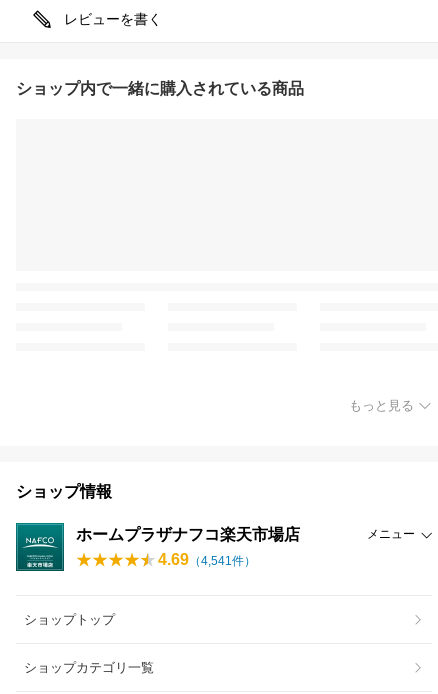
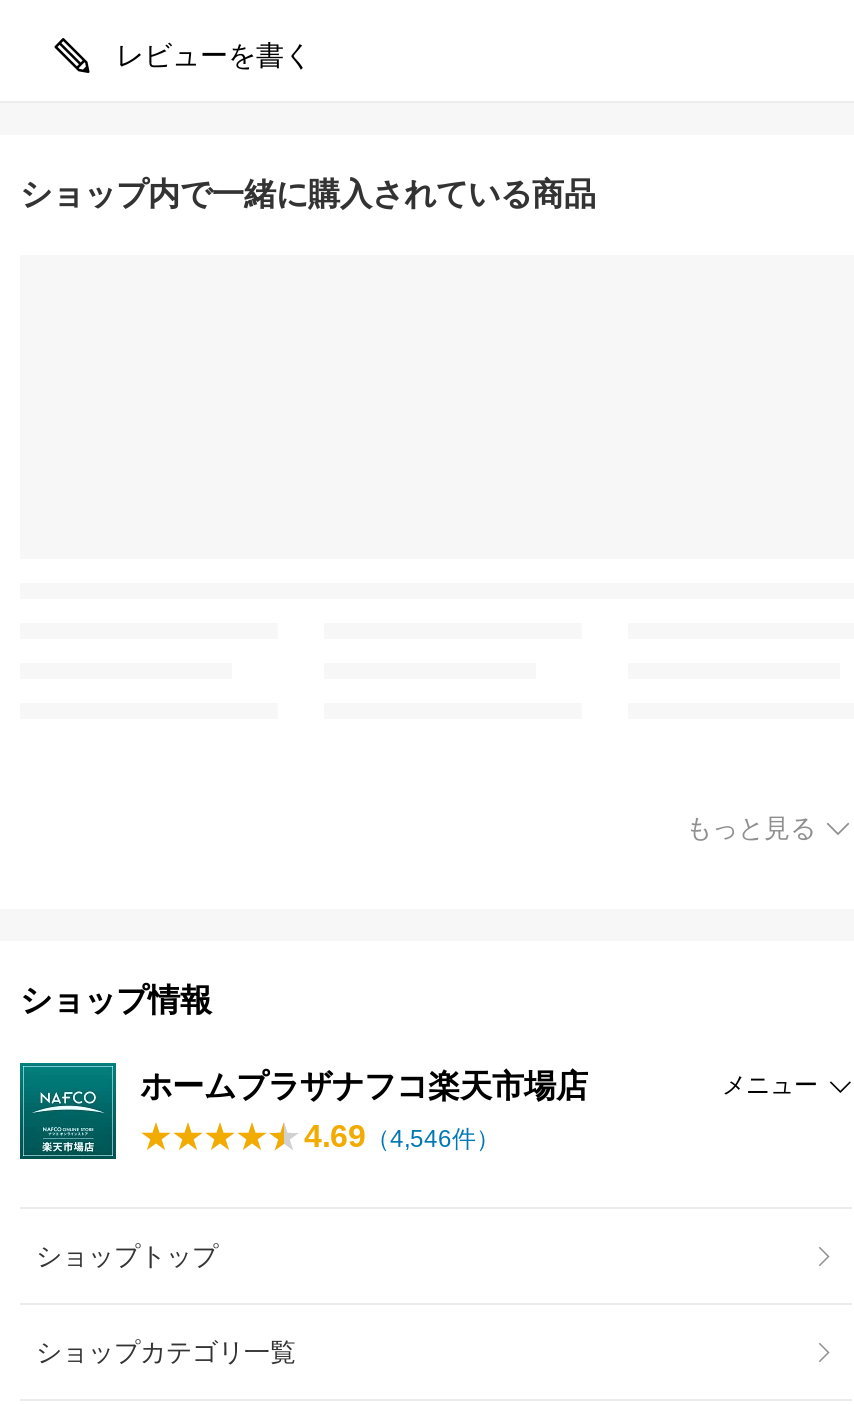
- 4.69（4,541件）
+ 4.69（4,546件）
